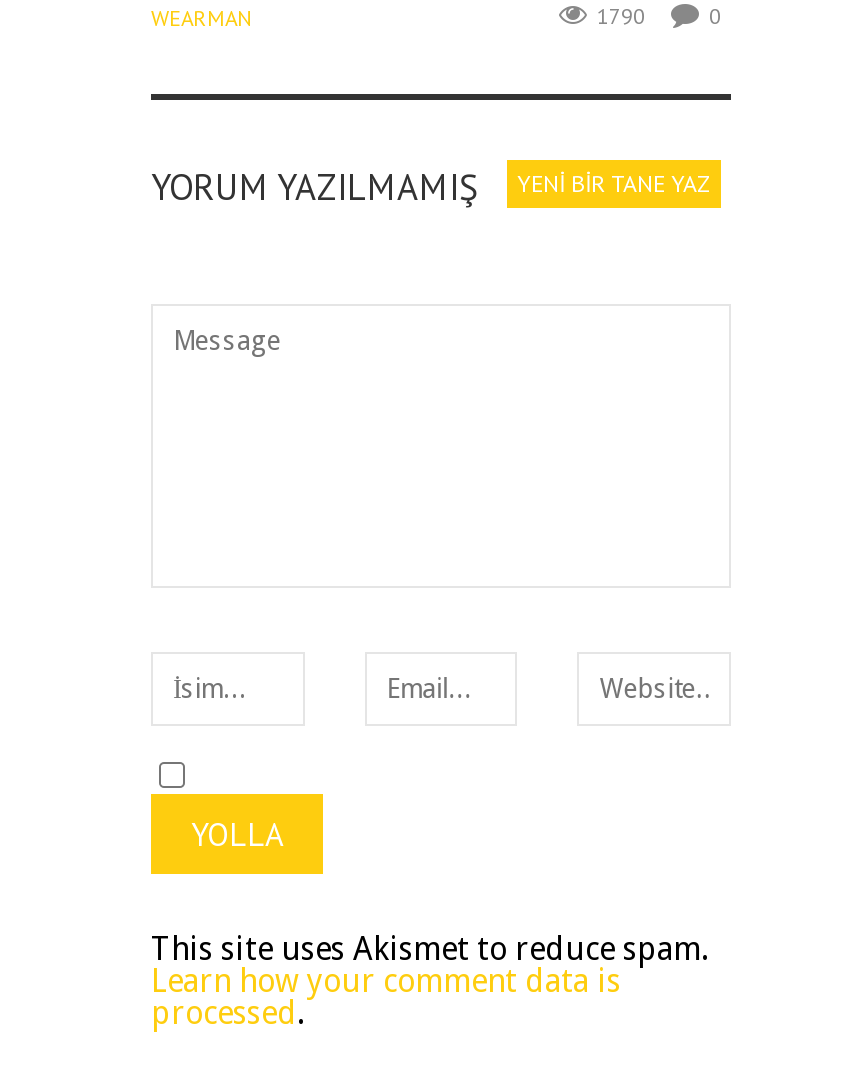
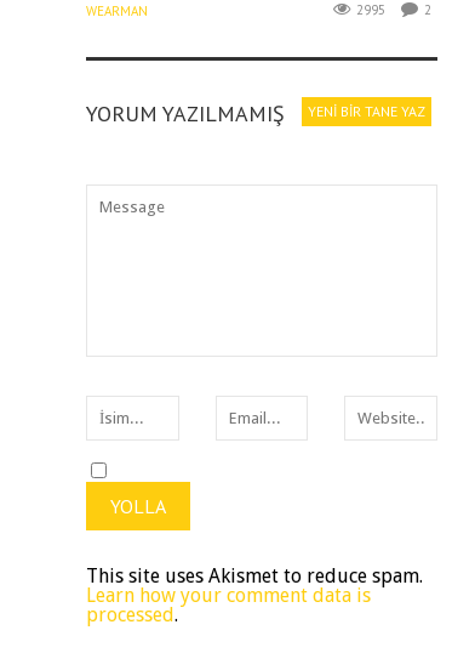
- 1790
+ 2995

- 0
+ 2
